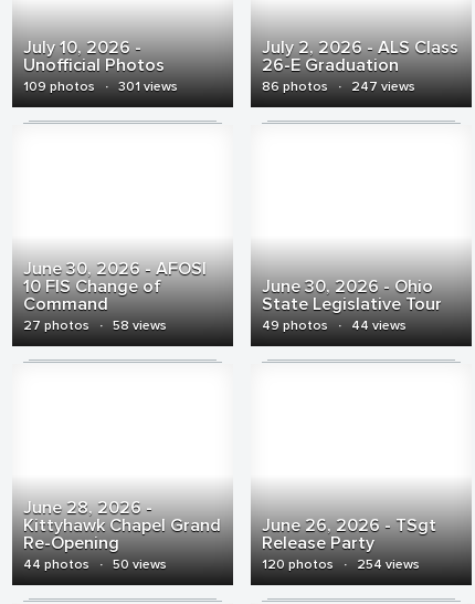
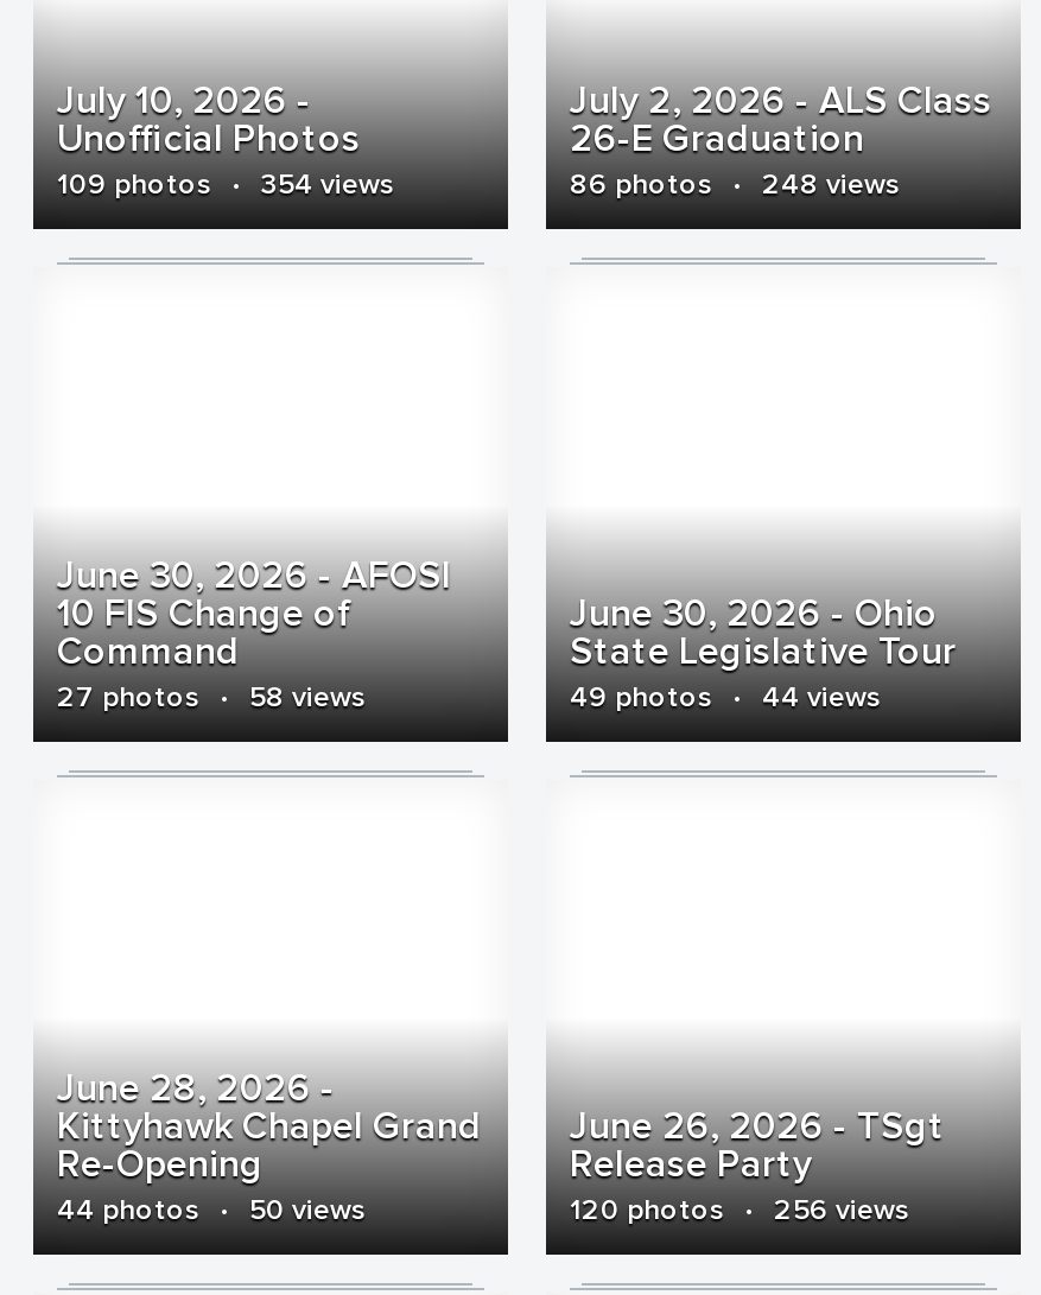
- 109 photos · 301 views
+ 109 photos · 354 views

- 86 photos · 247 views
+ 86 photos · 248 views

- 120 photos · 254 views
+ 120 photos · 256 views
